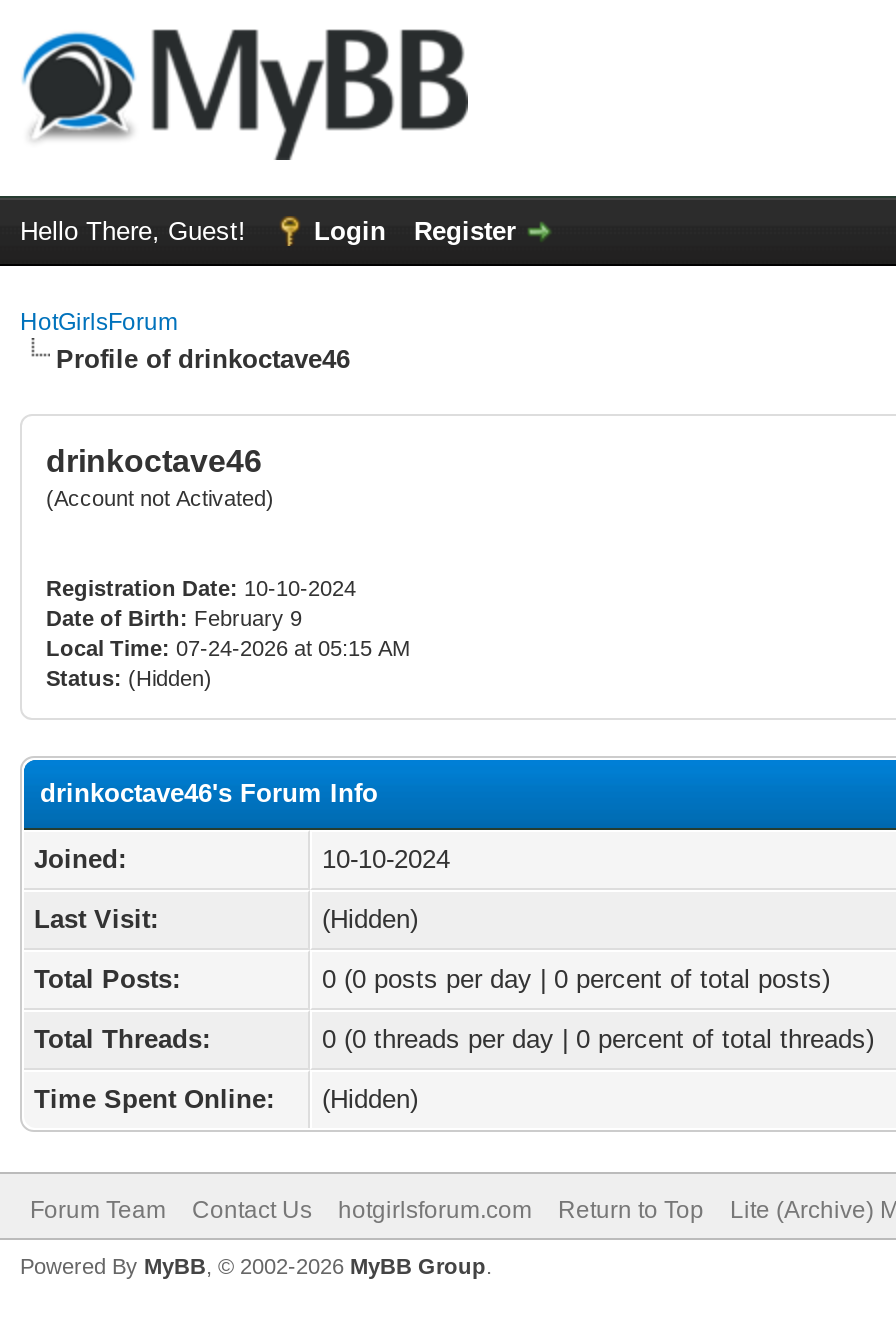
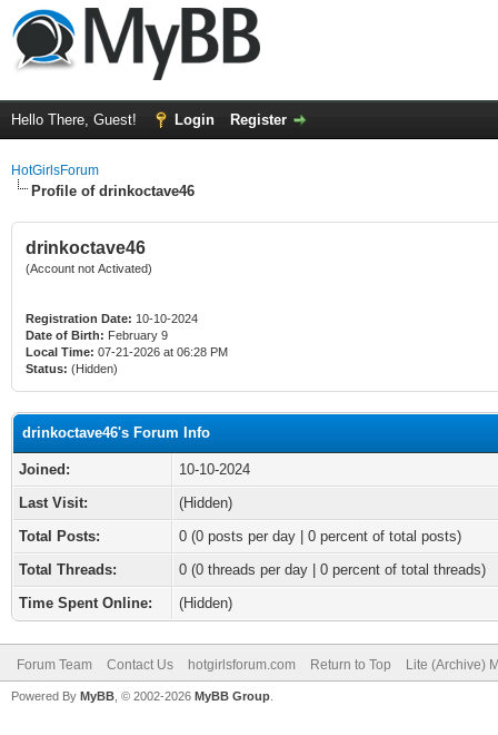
- Local Time: 07-24-2026 at 05:15 AM
+ Local Time: 07-21-2026 at 06:28 PM
